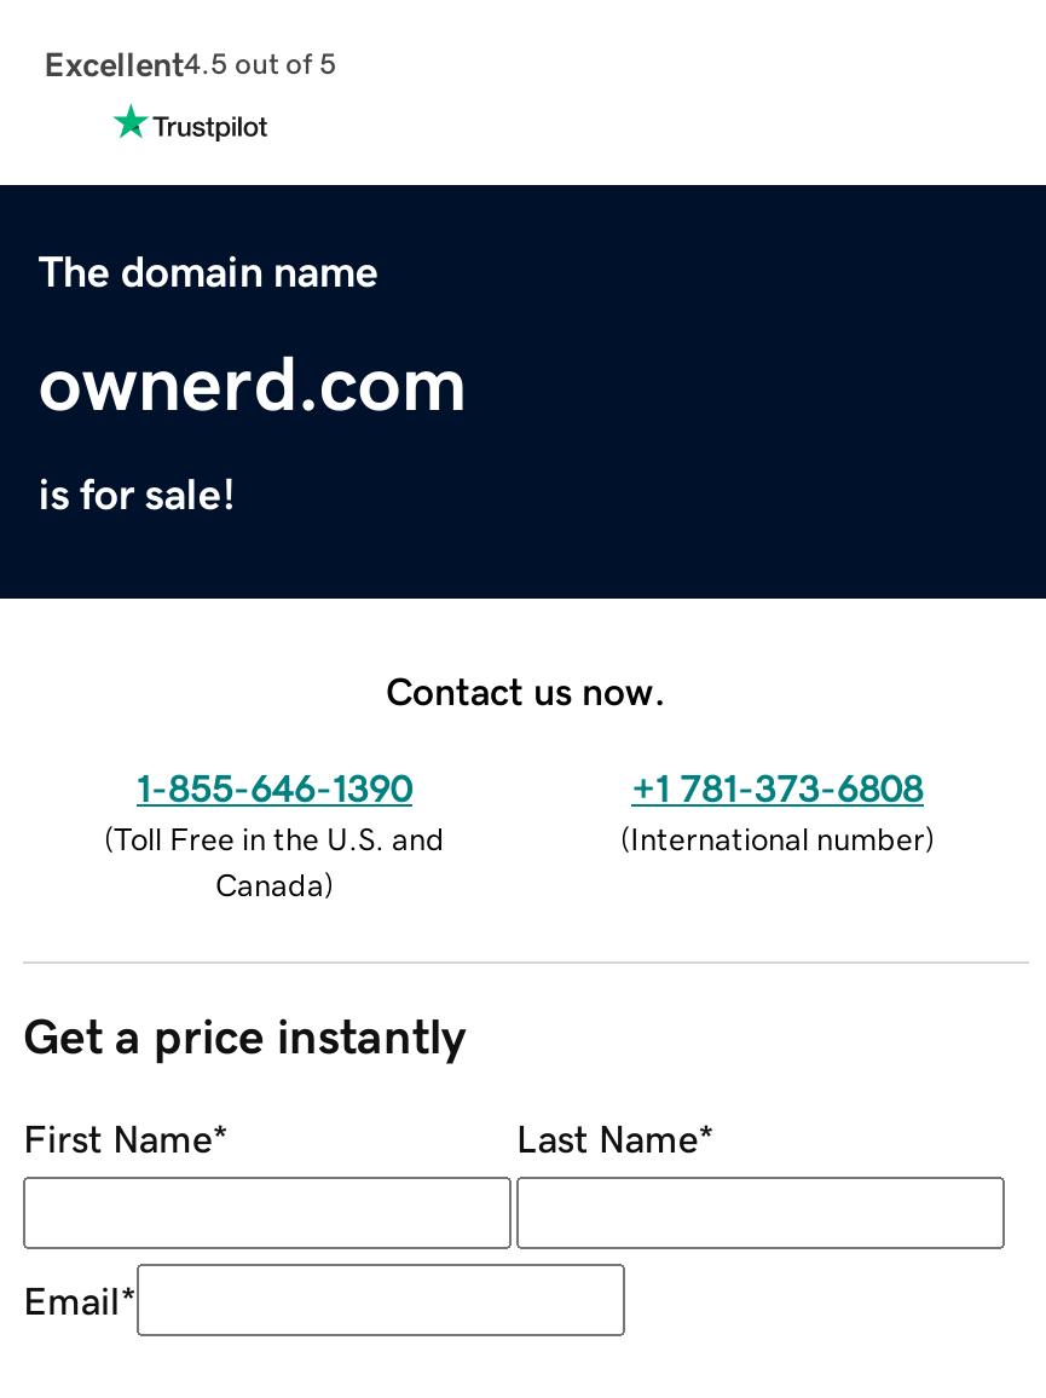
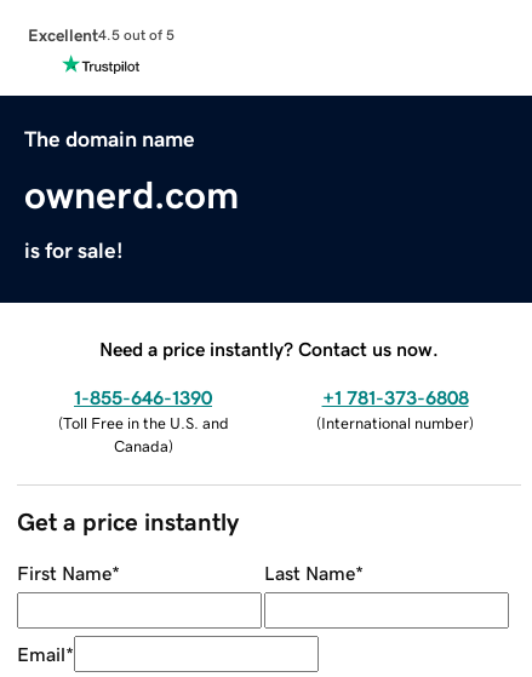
- Contact us now.
+ Need a price instantly? Contact us now.
